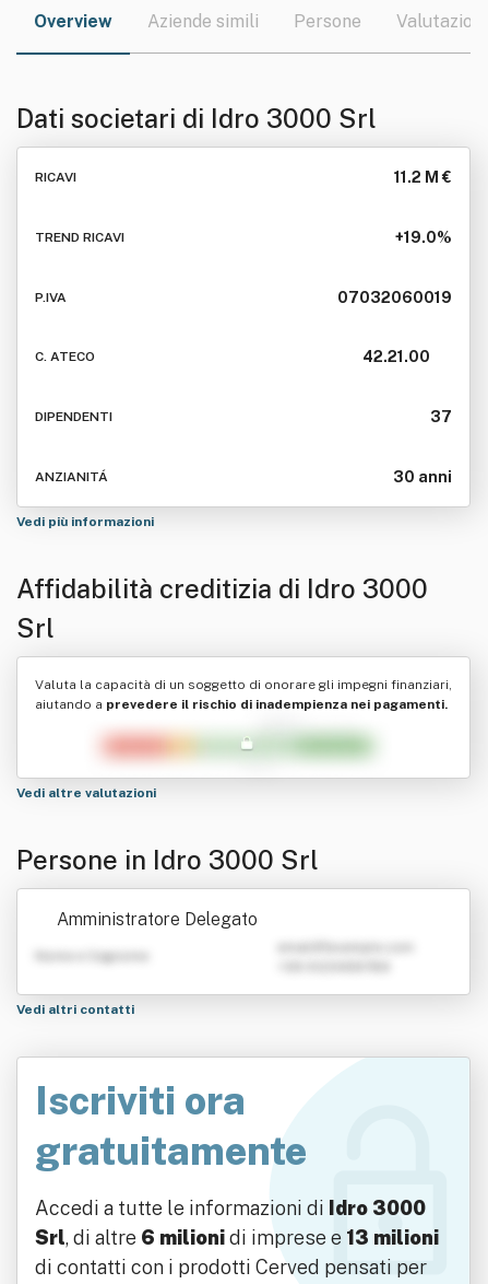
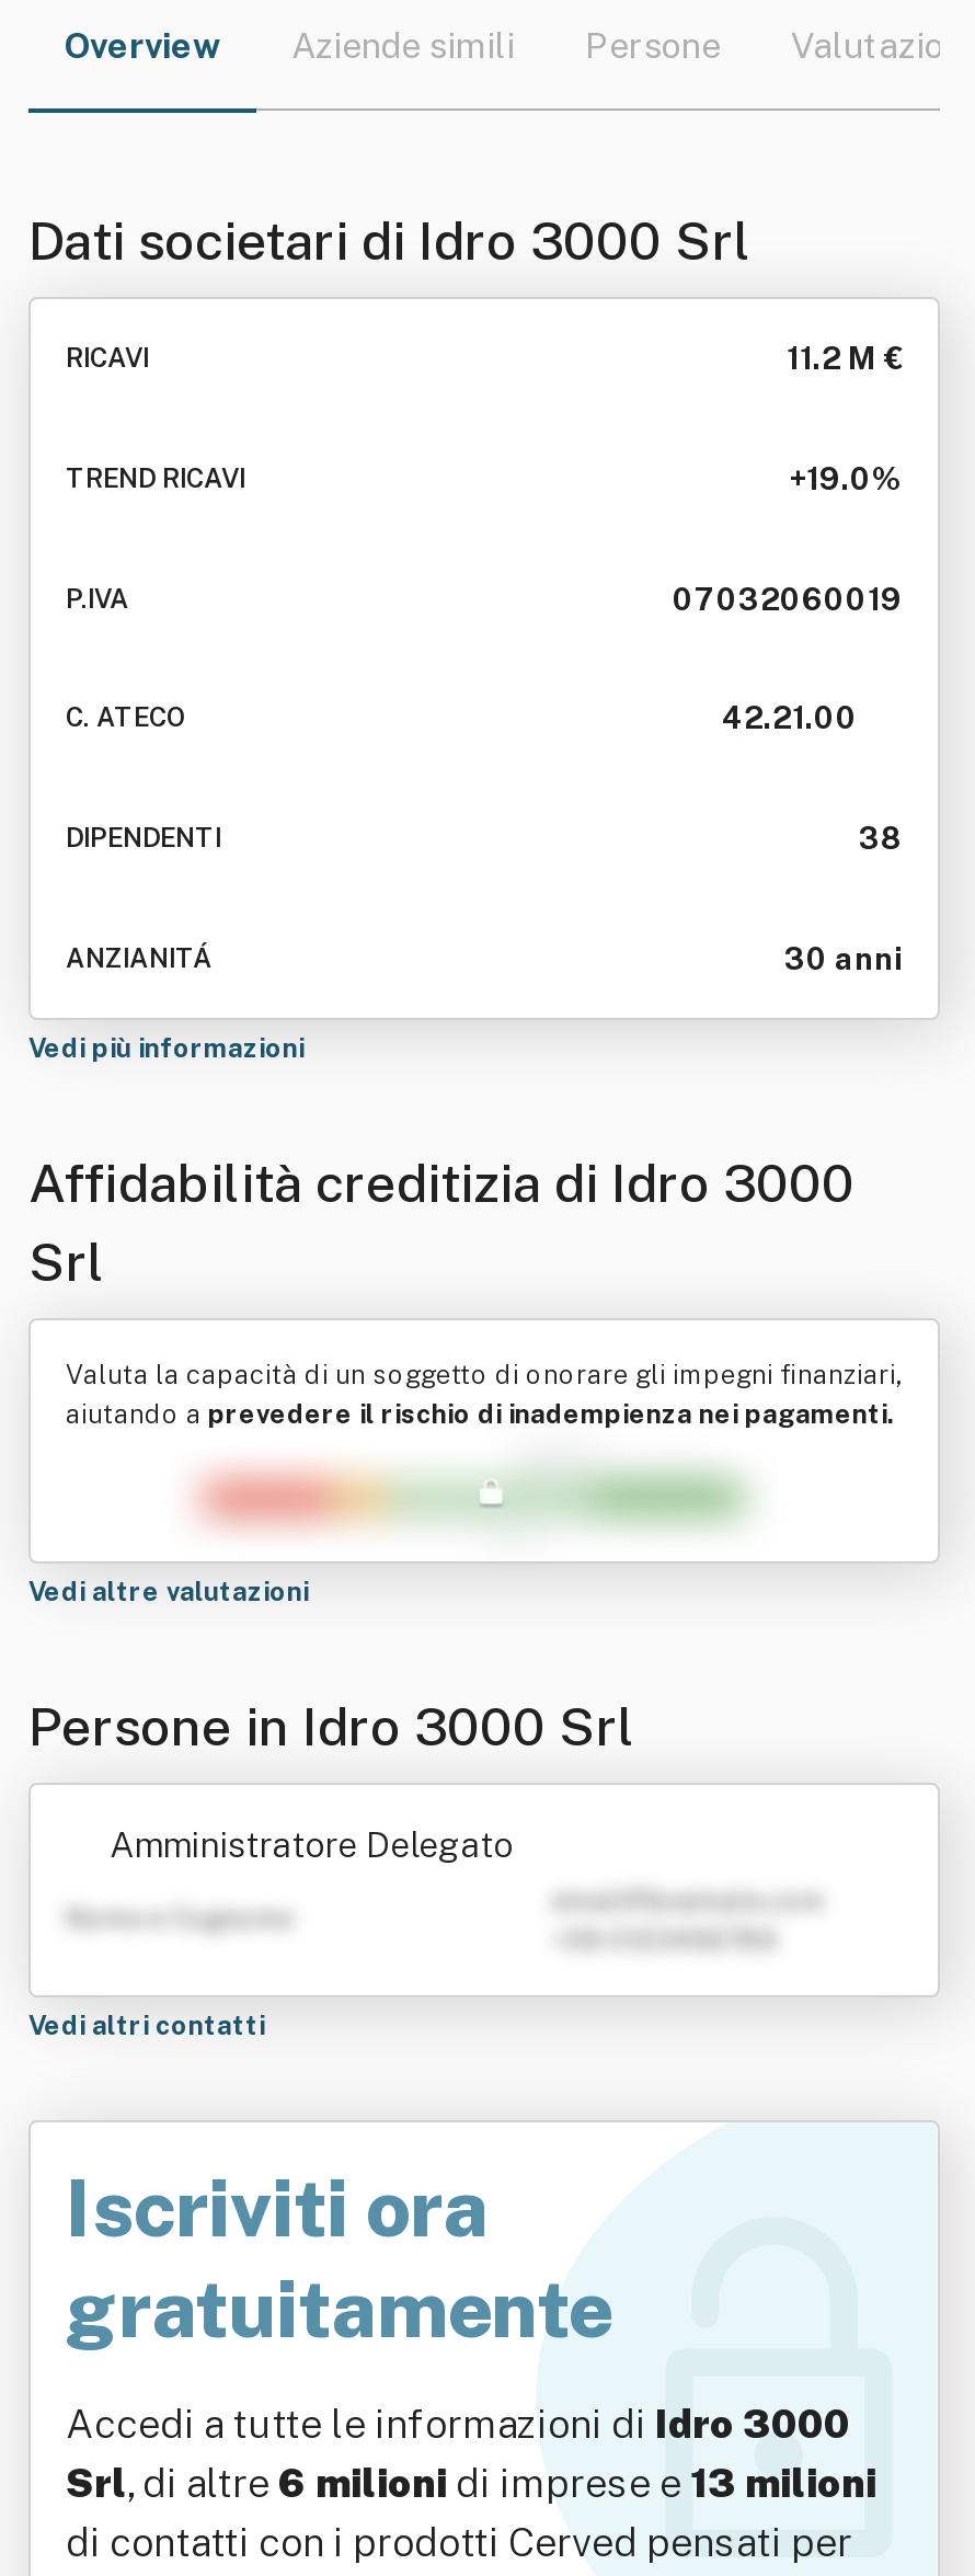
- 37
+ 38
